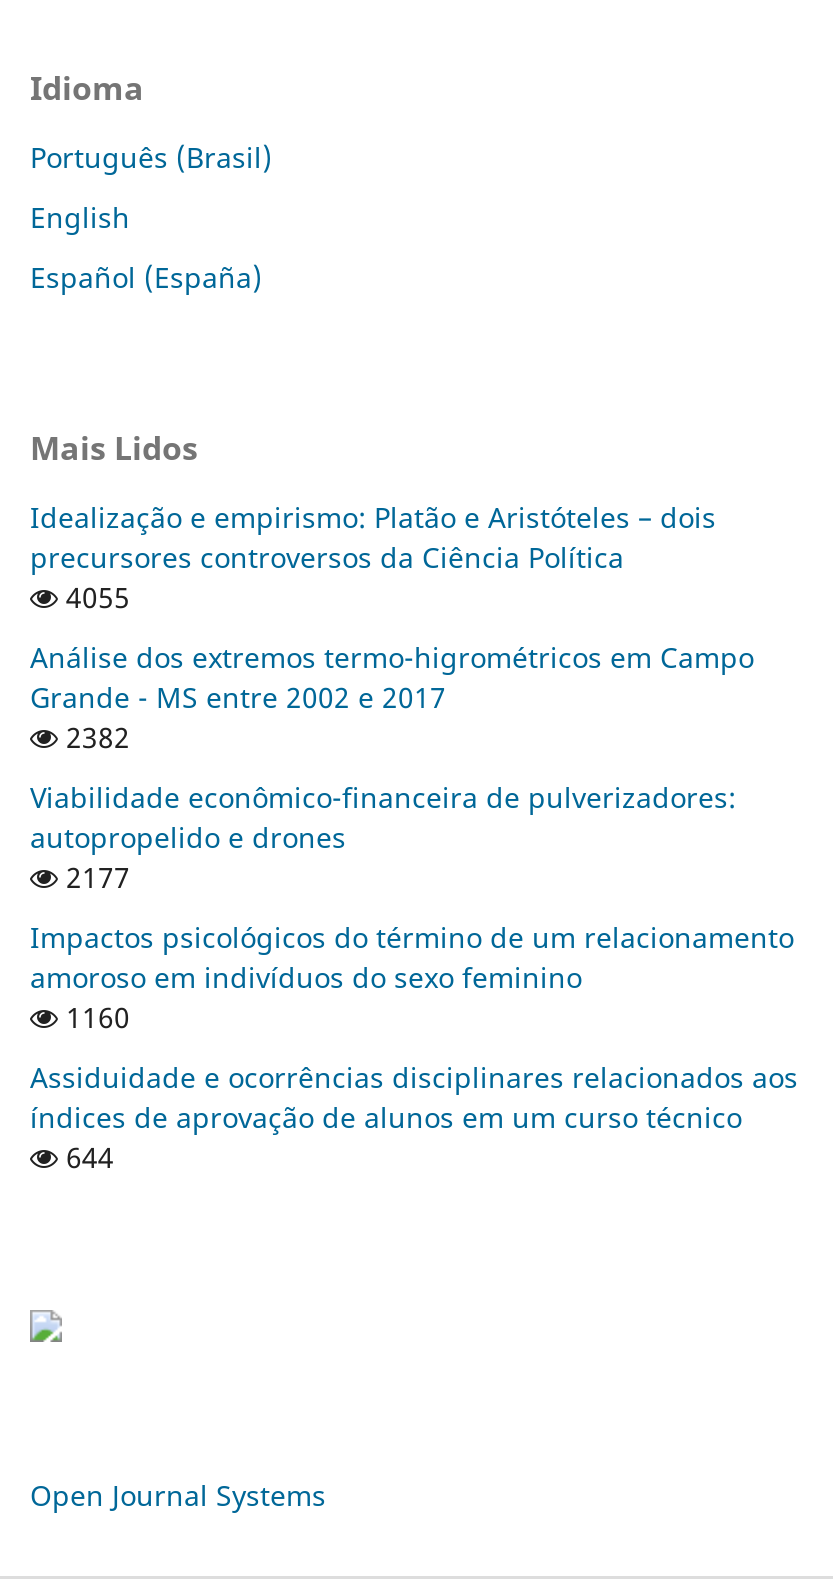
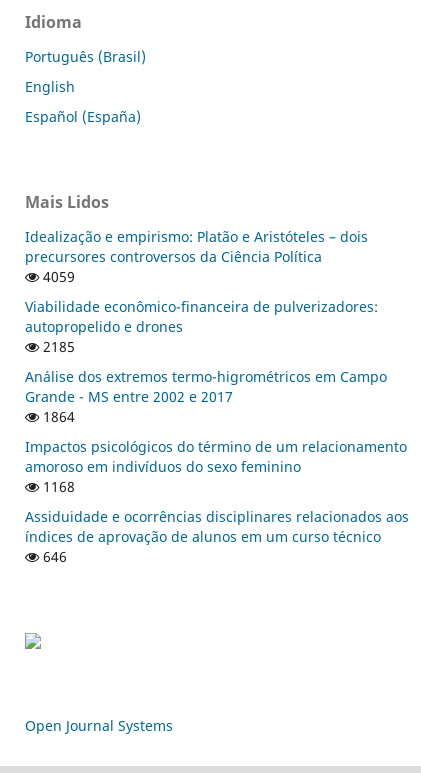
- 4055
- 2382
+ 4059

moved down: Análise dos extremos termo-higrométricos em Campo | Grande - MS entre 2002 e 2017

moved up: Viabilidade econômico-financeira de pulverizadores: | autopropelido e drones

- 2177
+ 2185
+ 1864

- 1160
+ 1168

- 644
+ 646
